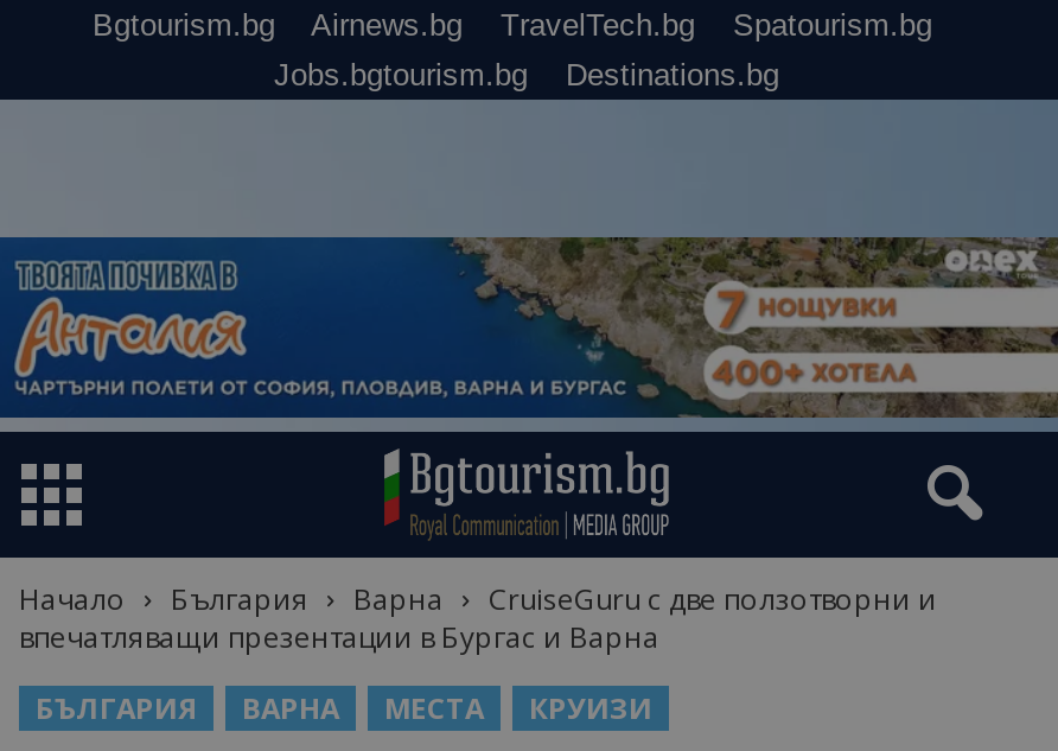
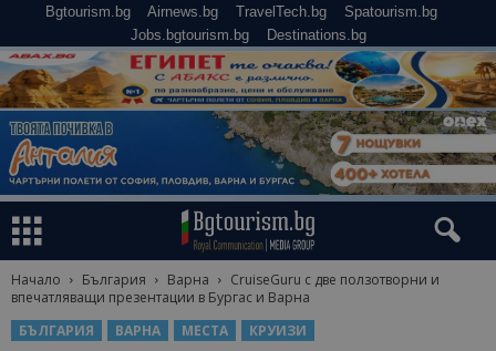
+ [image]
